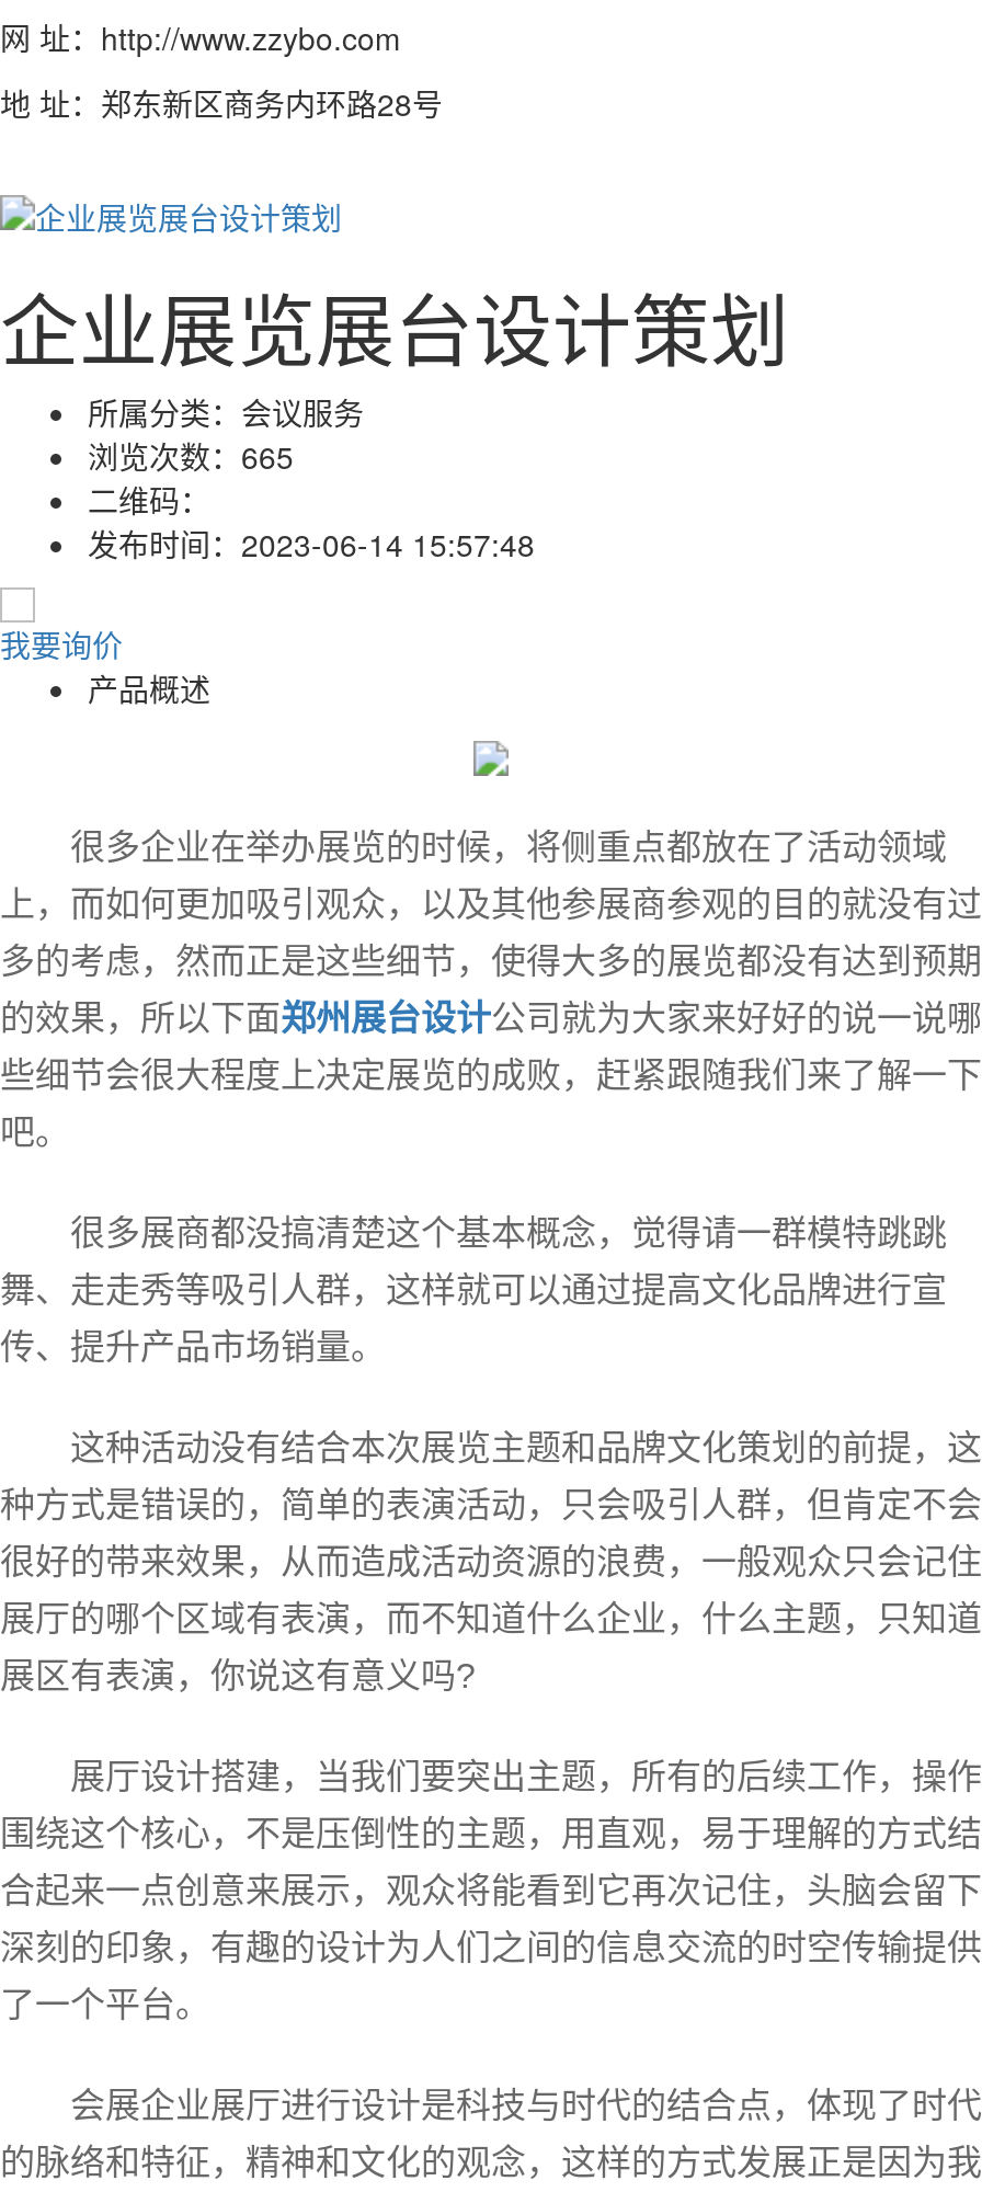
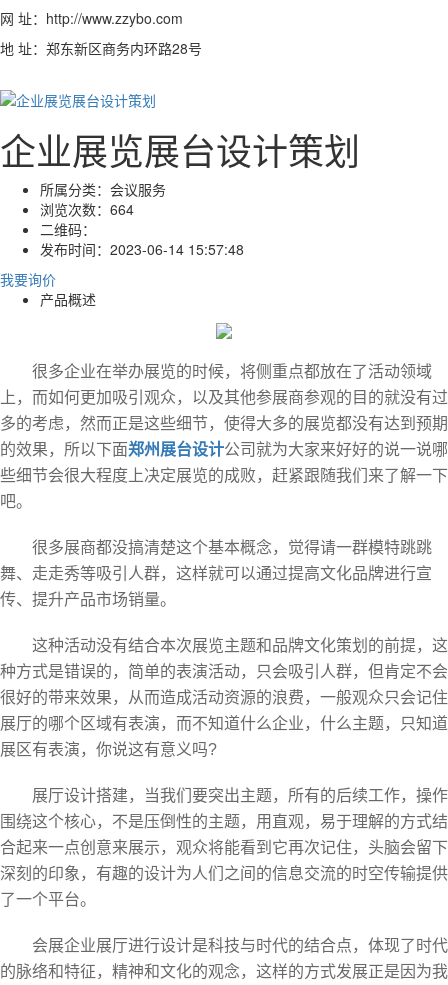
- 浏览次数：665
+ 浏览次数：664
